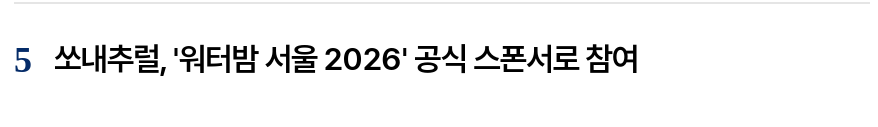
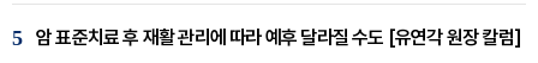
- 쏘내추럴, '워터밤 서울 2026' 공식 스폰서로 참여
+ 암 표준치료 후 재활 관리에 따라 예후 달라질 수도 [유연각 원장 칼럼]
